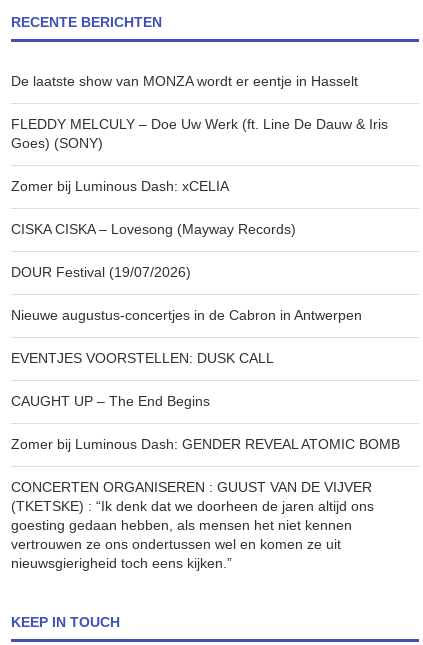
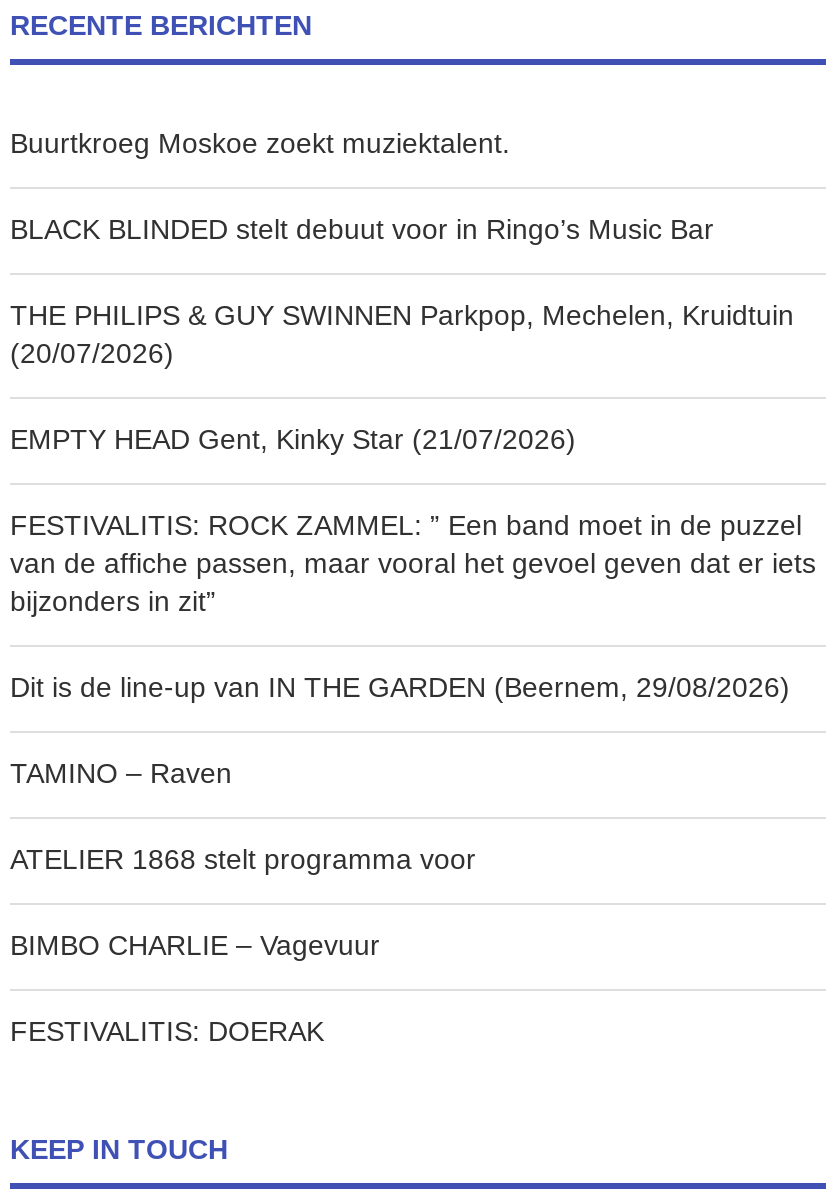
- De laatste show van MONZA wordt er eentje in Hasselt
+ Buurtkroeg Moskoe zoekt muziektalent.

- FLEDDY MELCULY – Doe Uw Werk (ft. Line De Dauw & Iris
- Goes) (SONY)
+ BLACK BLINDED stelt debuut voor in Ringo’s Music Bar

- Zomer bij Luminous Dash: xCELIA
+ THE PHILIPS & GUY SWINNEN Parkpop, Mechelen, Kruidtuin
+ (20/07/2026)

- CISKA CISKA – Lovesong (Mayway Records)
+ EMPTY HEAD Gent, Kinky Star (21/07/2026)

- DOUR Festival (19/07/2026)
+ FESTIVALITIS: ROCK ZAMMEL: ” Een band moet in de puzzel
+ van de affiche passen, maar vooral het gevoel geven dat er iets
+ bijzonders in zit”

- Nieuwe augustus-concertjes in de Cabron in Antwerpen
+ Dit is de line-up van IN THE GARDEN (Beernem, 29/08/2026)

- EVENTJES VOORSTELLEN: DUSK CALL
+ TAMINO – Raven

- CAUGHT UP – The End Begins
+ ATELIER 1868 stelt programma voor

- Zomer bij Luminous Dash: GENDER REVEAL ATOMIC BOMB
+ BIMBO CHARLIE – Vagevuur

- CONCERTEN ORGANISEREN : GUUST VAN DE VIJVER
- (TKETSKE) : “Ik denk dat we doorheen de jaren altijd ons
- goesting gedaan hebben, als mensen het niet kennen
- vertrouwen ze ons ondertussen wel en komen ze uit
- nieuwsgierigheid toch eens kijken.”
+ FESTIVALITIS: DOERAK
